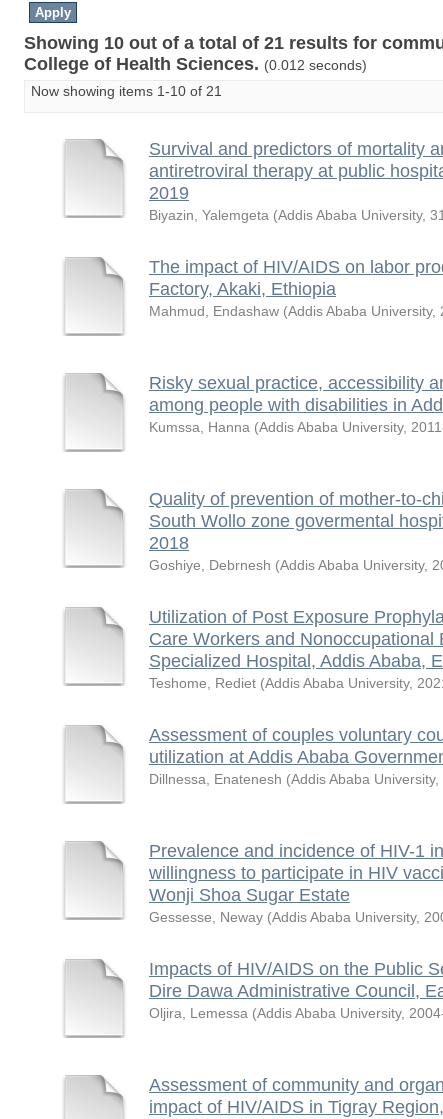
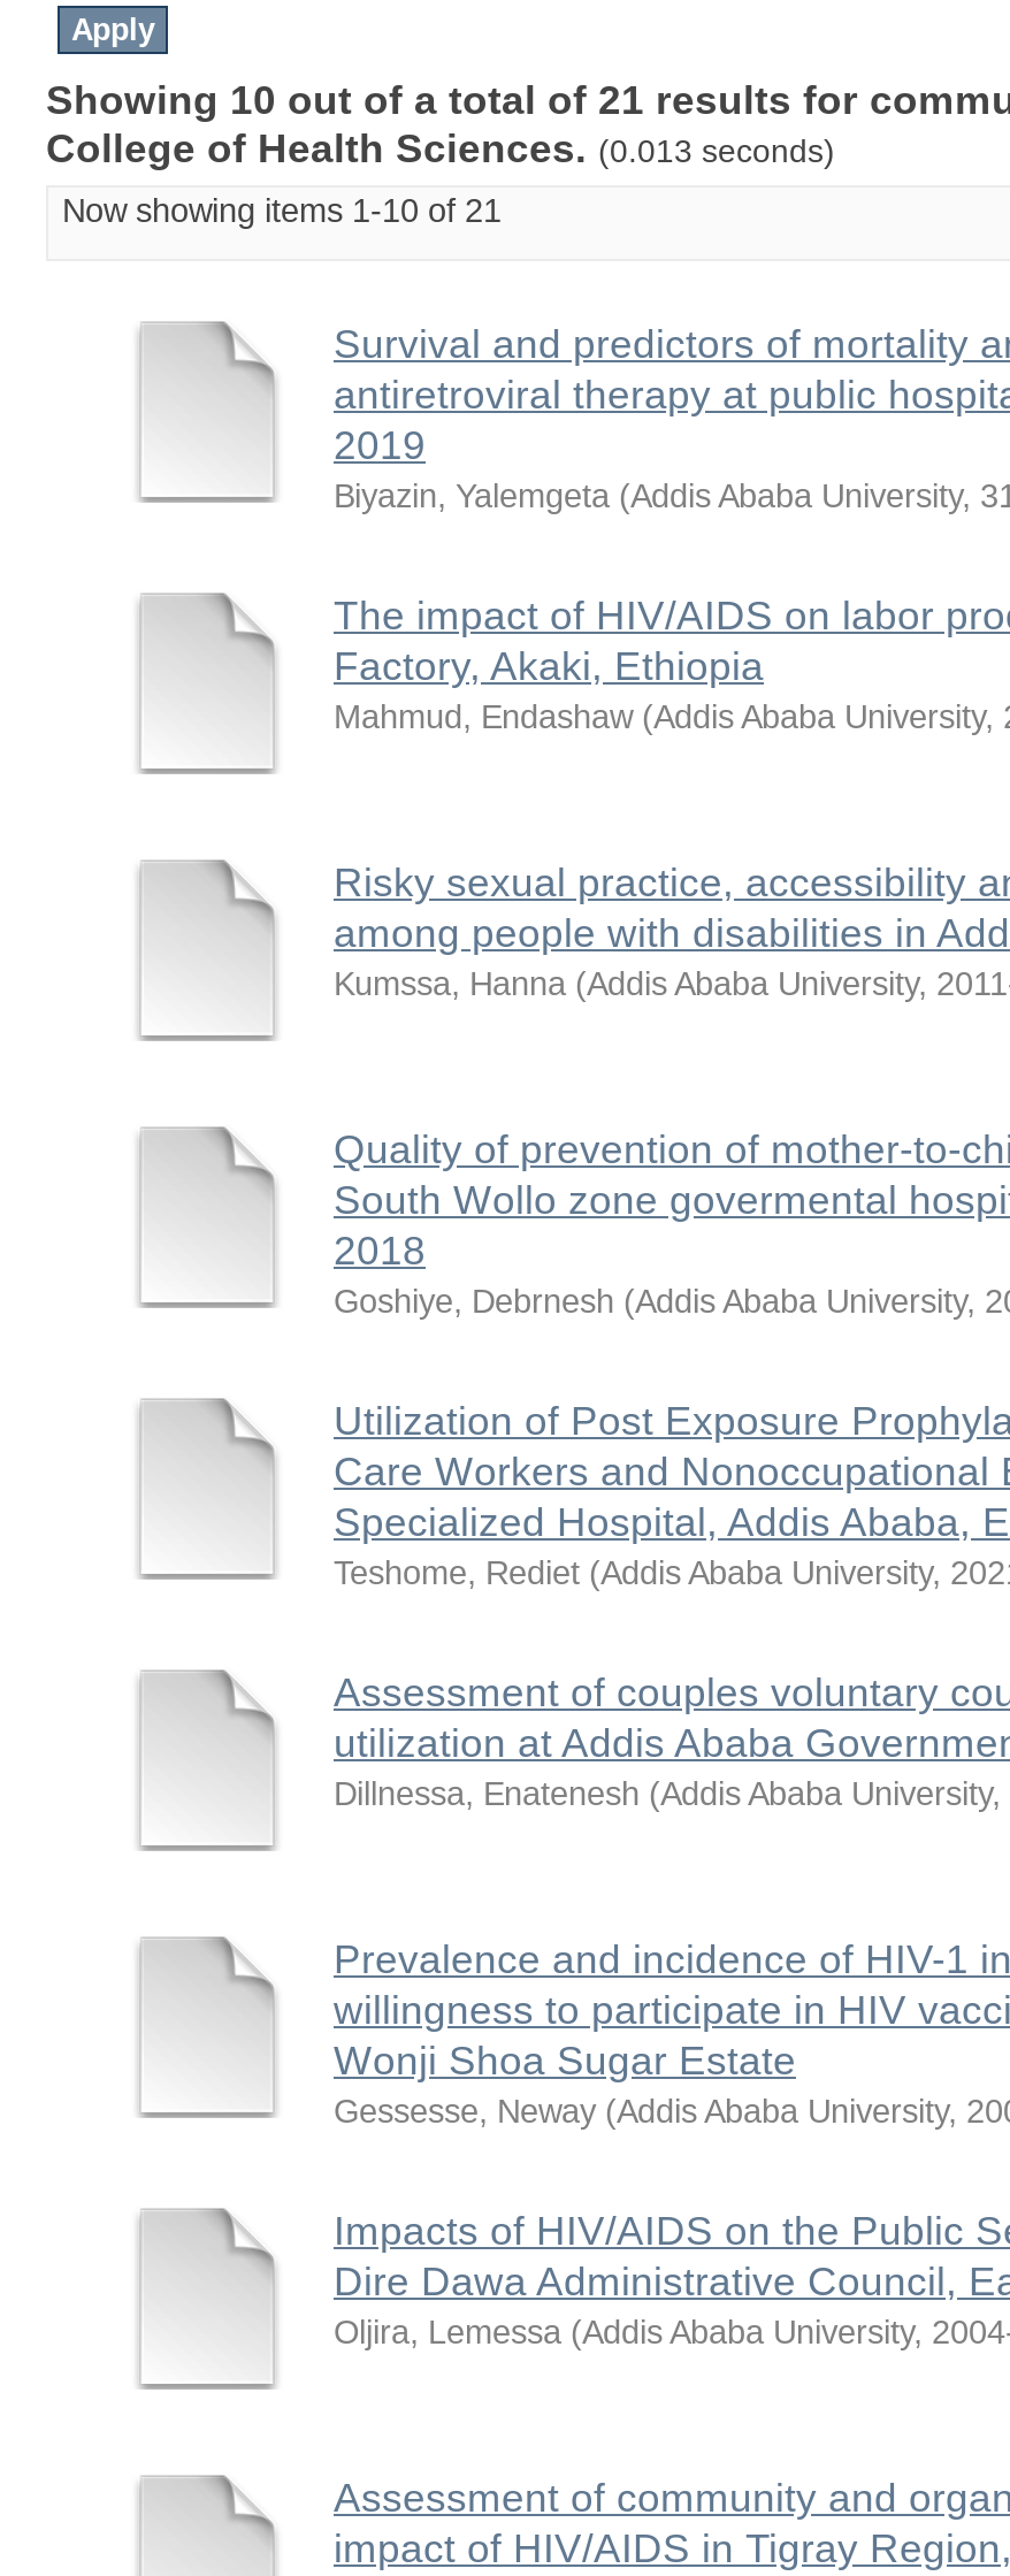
- College of Health Sciences. (0.012 seconds)
+ College of Health Sciences. (0.013 seconds)
